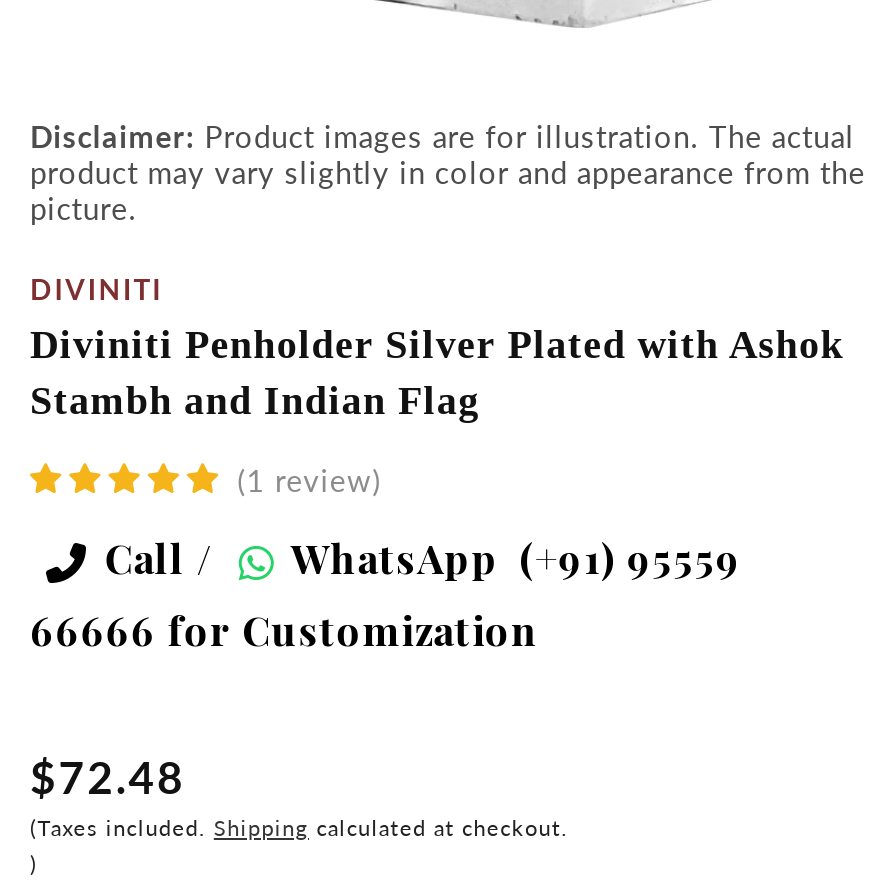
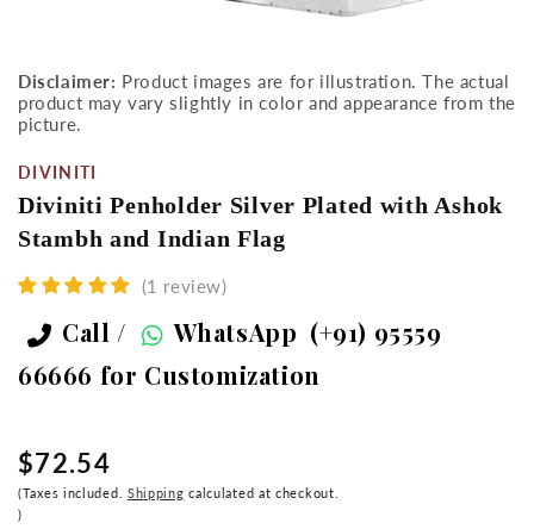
- $72.48
+ $72.54
